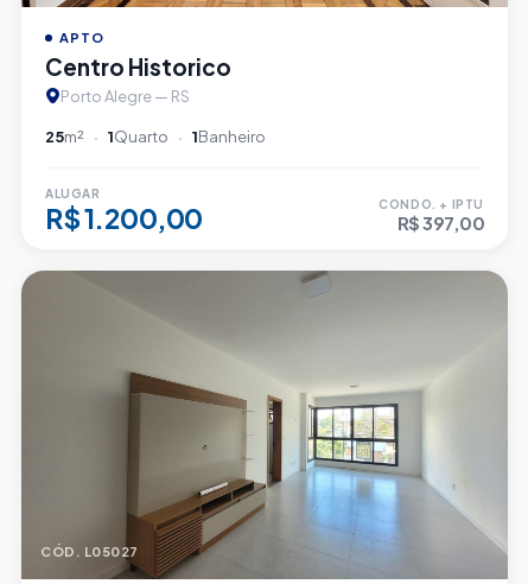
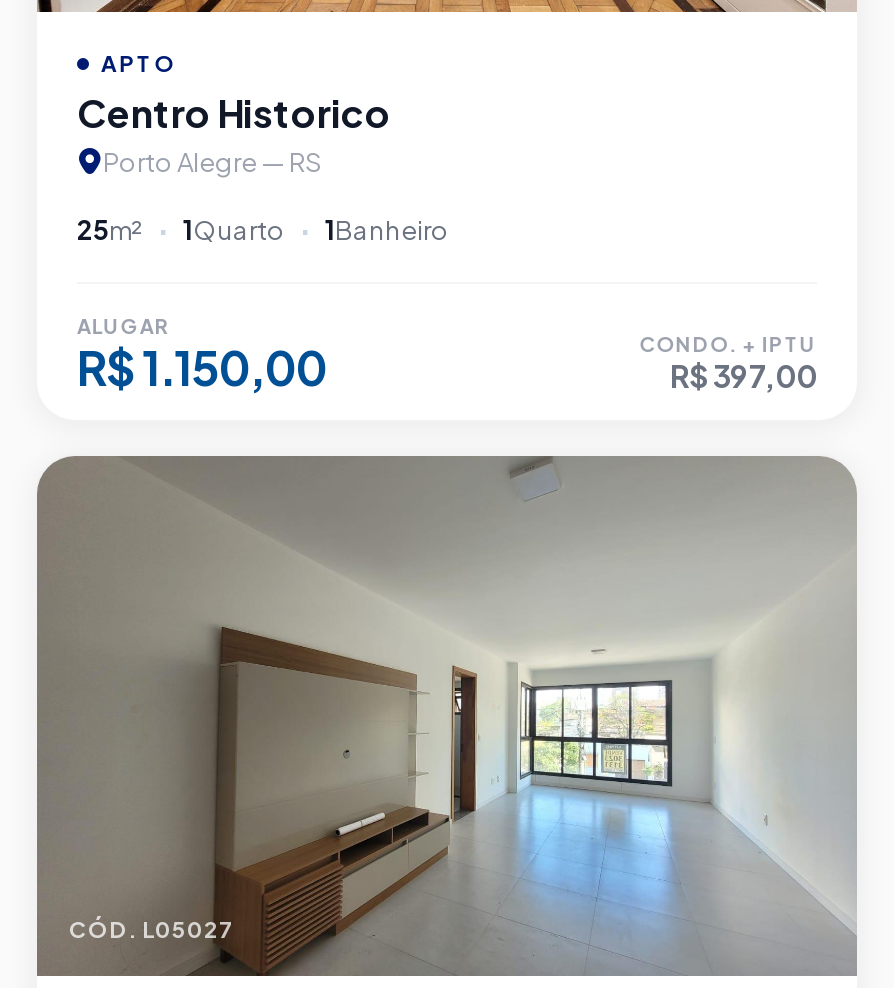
- R$ 1.200,00
+ R$ 1.150,00
